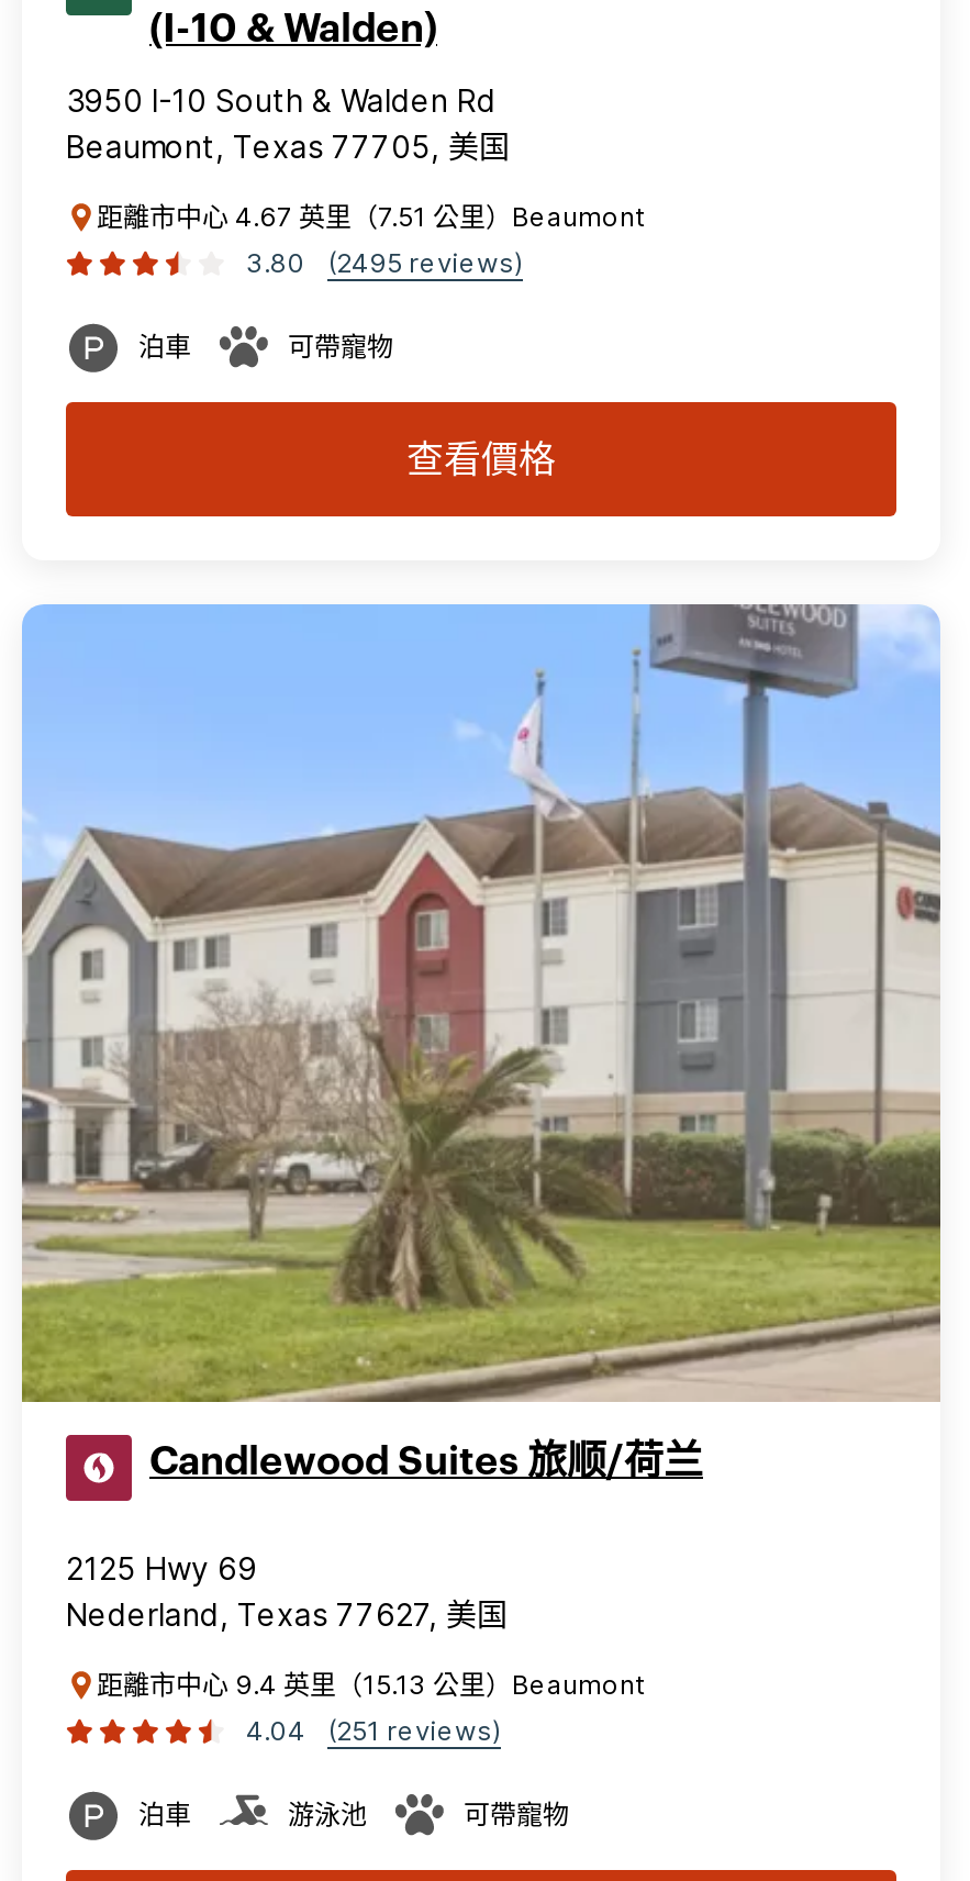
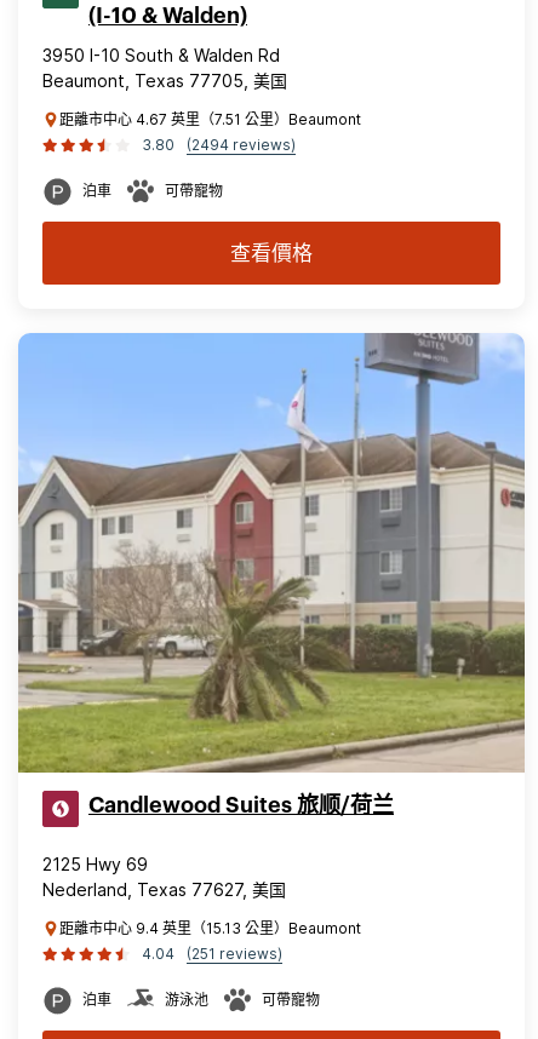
- 3.80 (2495 reviews)
+ 3.80 (2494 reviews)
